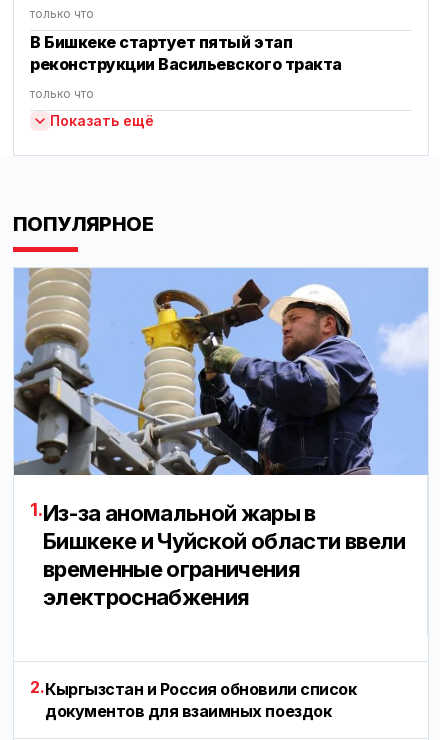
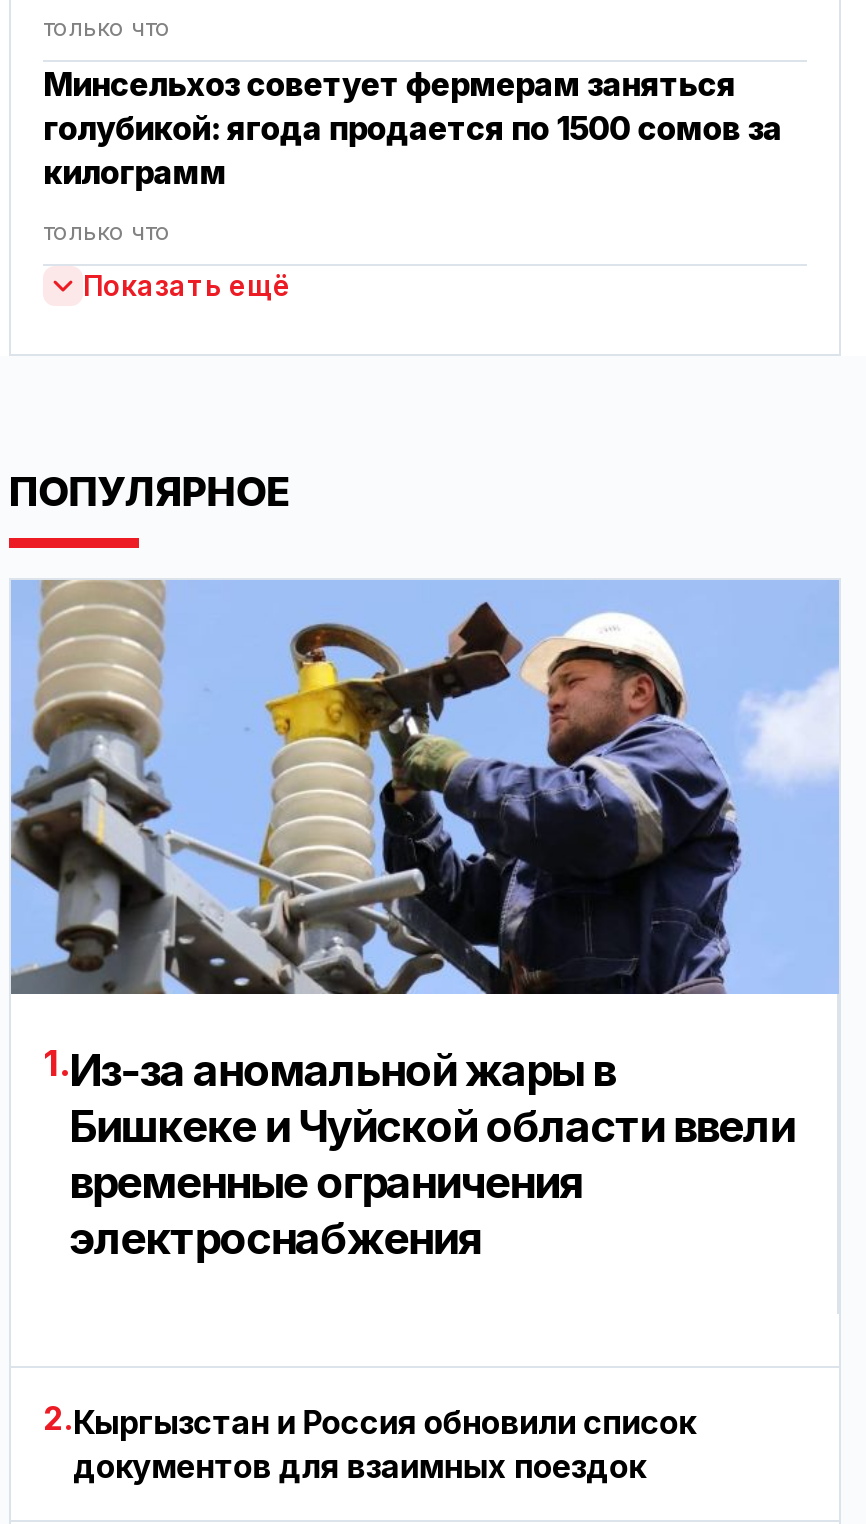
- В Бишкеке стартует пятый этап
- реконструкции Васильевского тракта
+ Минсельхоз советует фермерам заняться
+ голубикой: ягода продается по 1500 сомов за
+ килограмм
